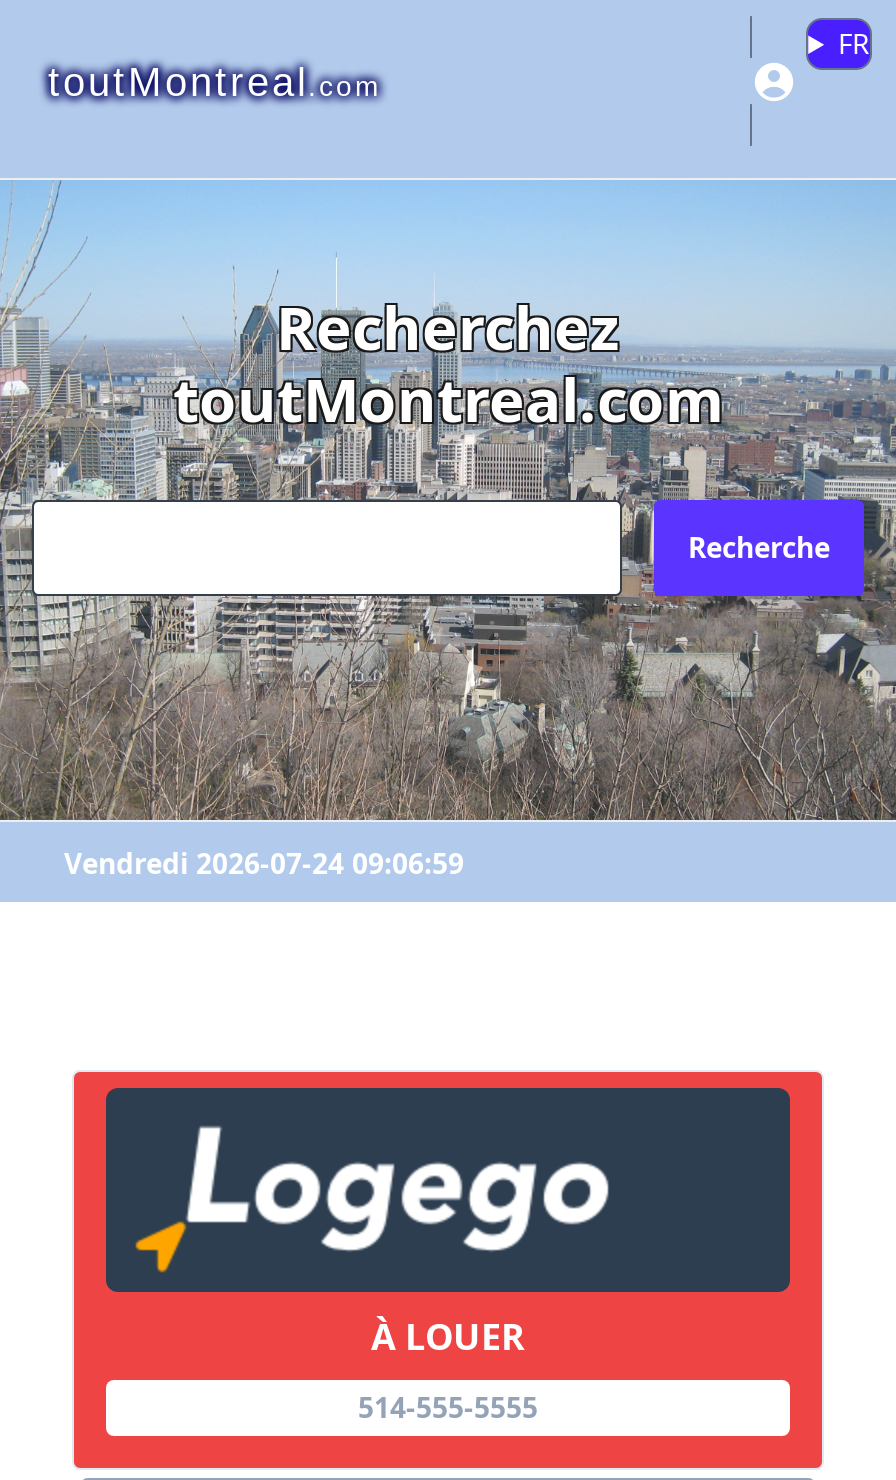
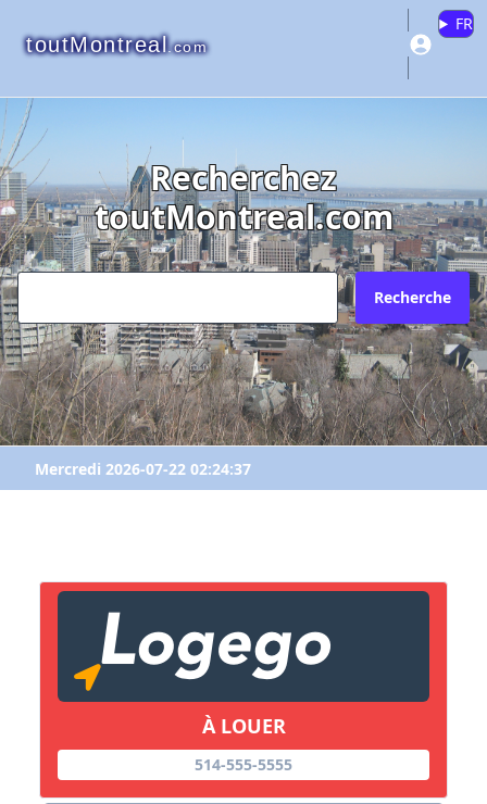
- Vendredi 2026-07-24 09:06:59
+ Mercredi 2026-07-22 02:24:37
